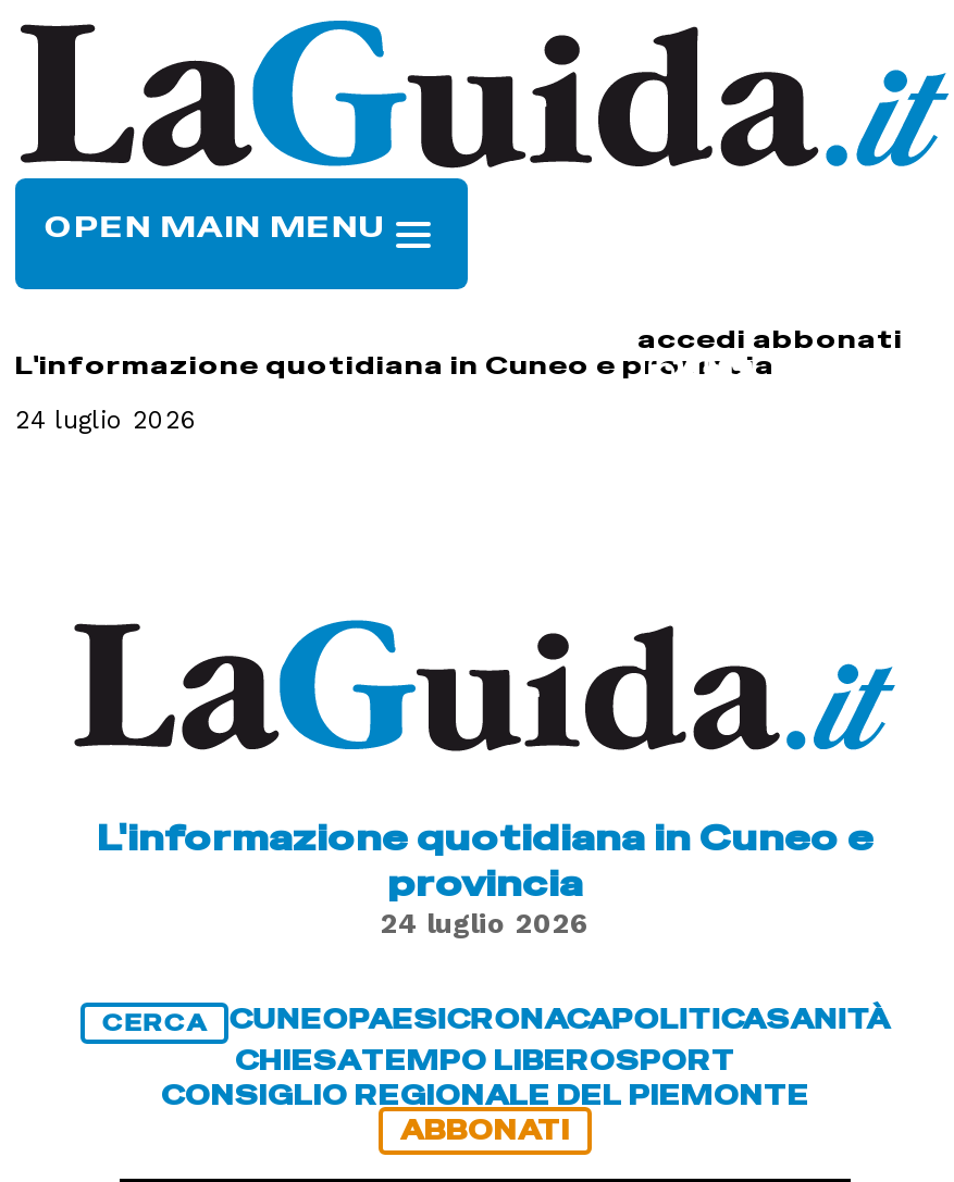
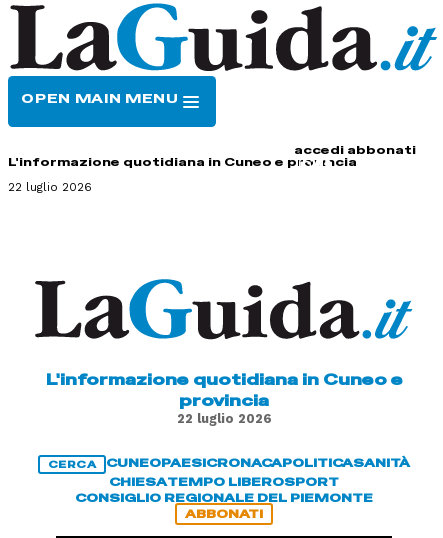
- 24 luglio 2026
+ 22 luglio 2026

- 24 luglio 2026
+ 22 luglio 2026
